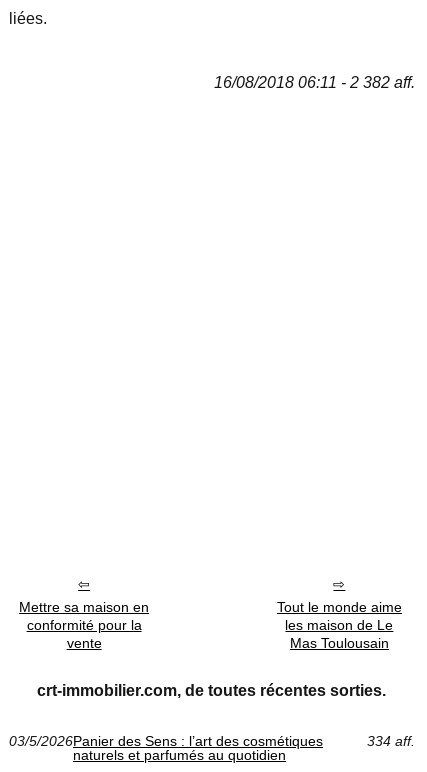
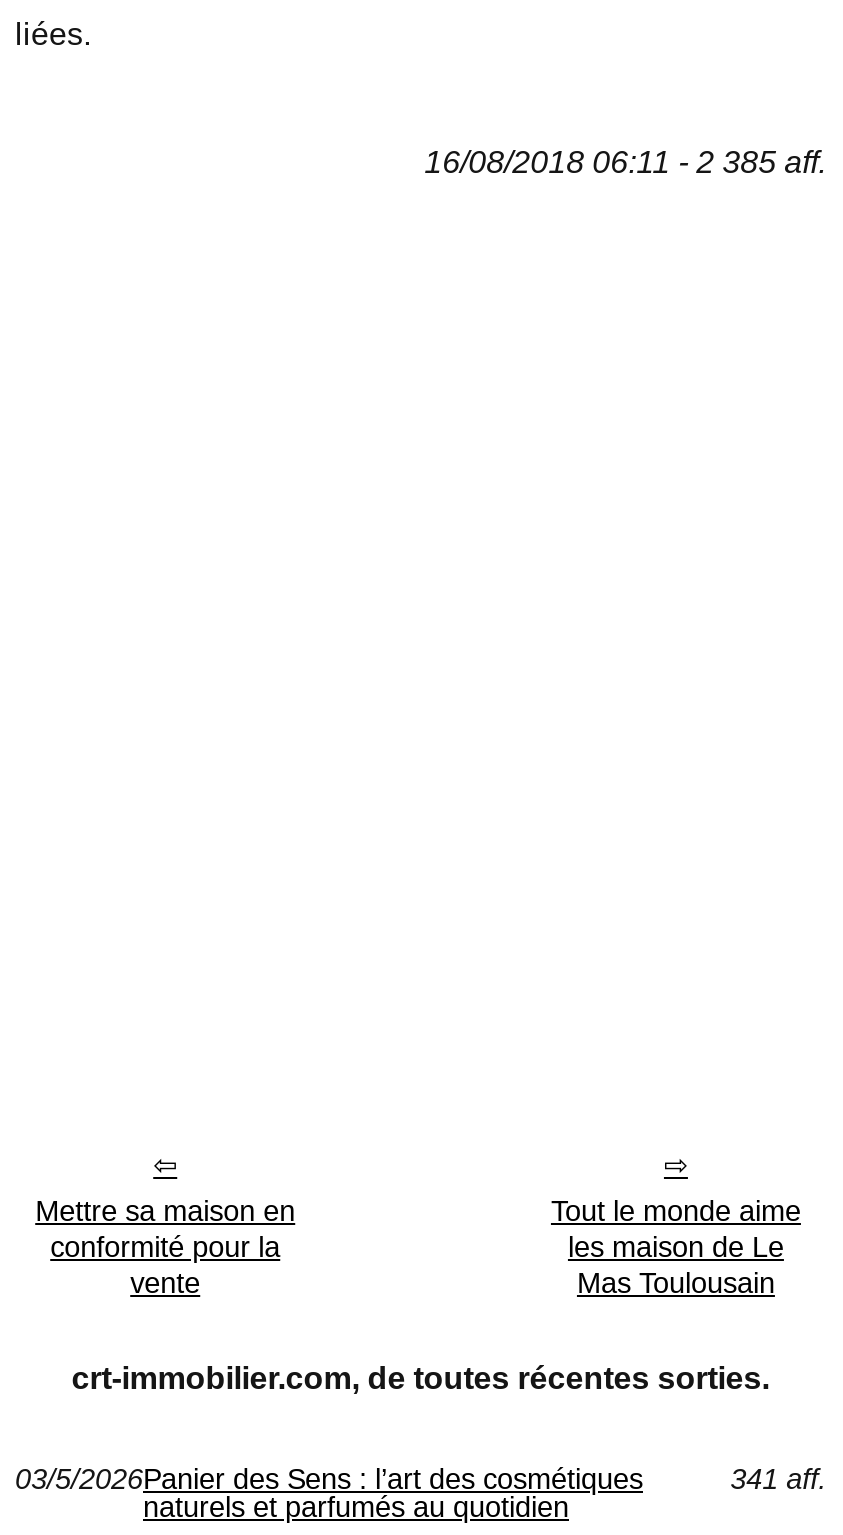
- 16/08/2018 06:11 - 2 382 aff.
+ 16/08/2018 06:11 - 2 385 aff.

- 334 aff.
+ 341 aff.
